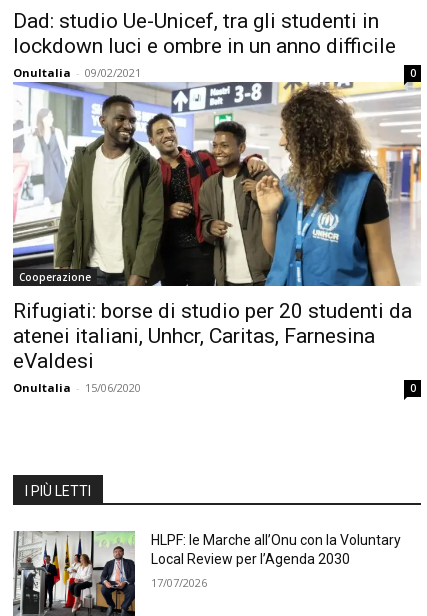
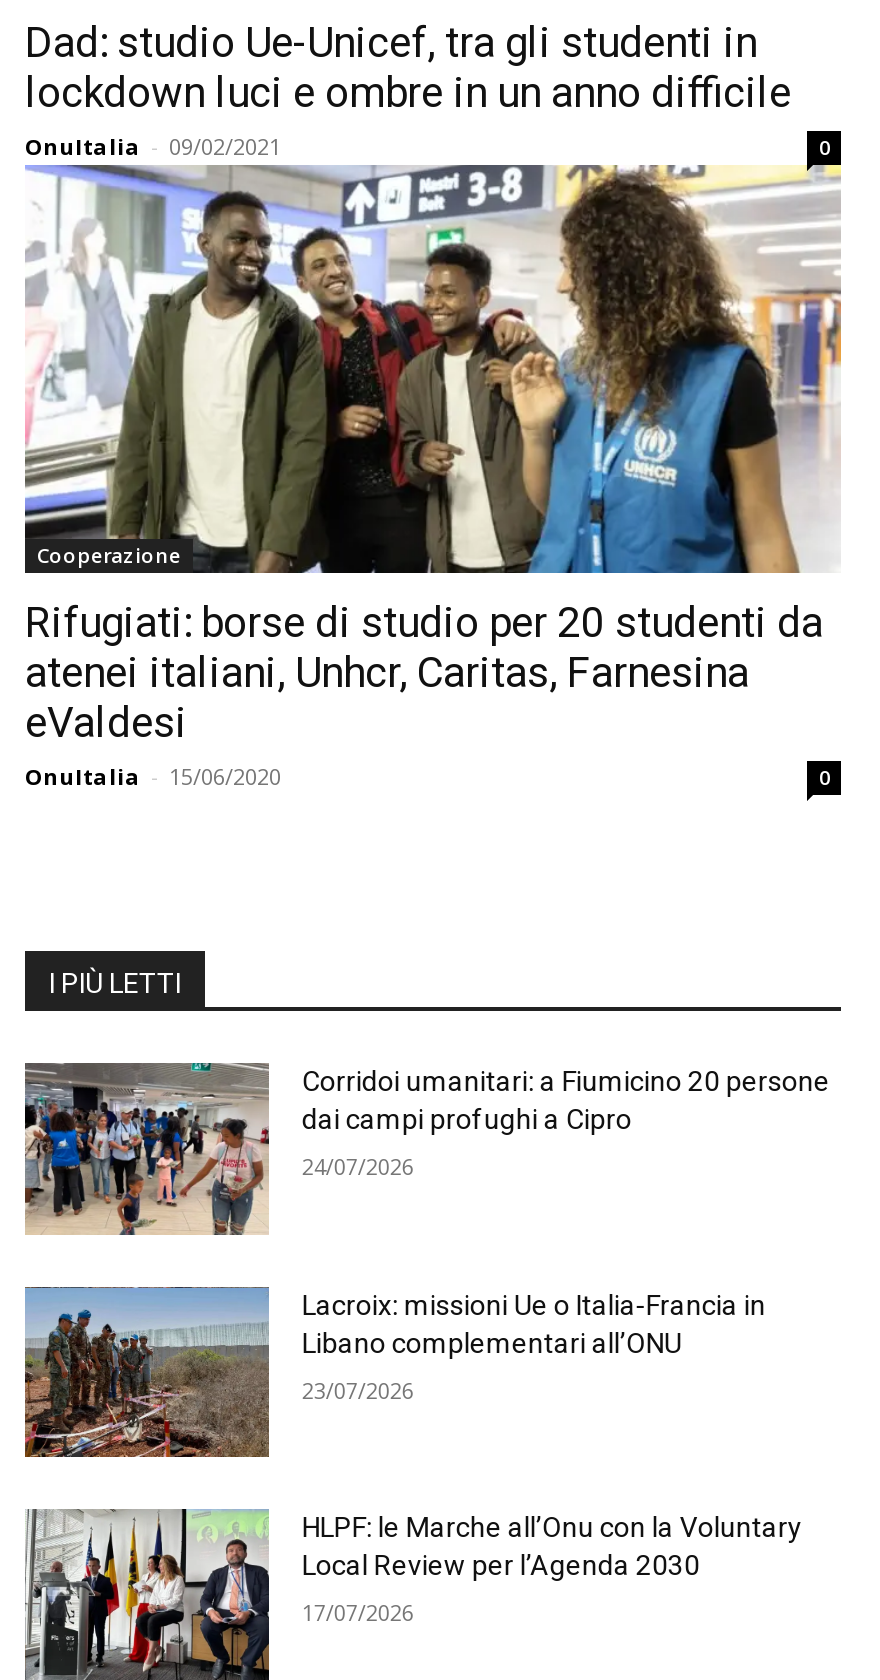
+ [image]
+ Lacroix: missioni Ue o Italia-Francia in
+ Libano complementari all’ONU
+ 23/07/2026

+ [image]
+ Corridoi umanitari: a Fiumicino 20 persone
+ dai campi profughi a Cipro
+ 24/07/2026
